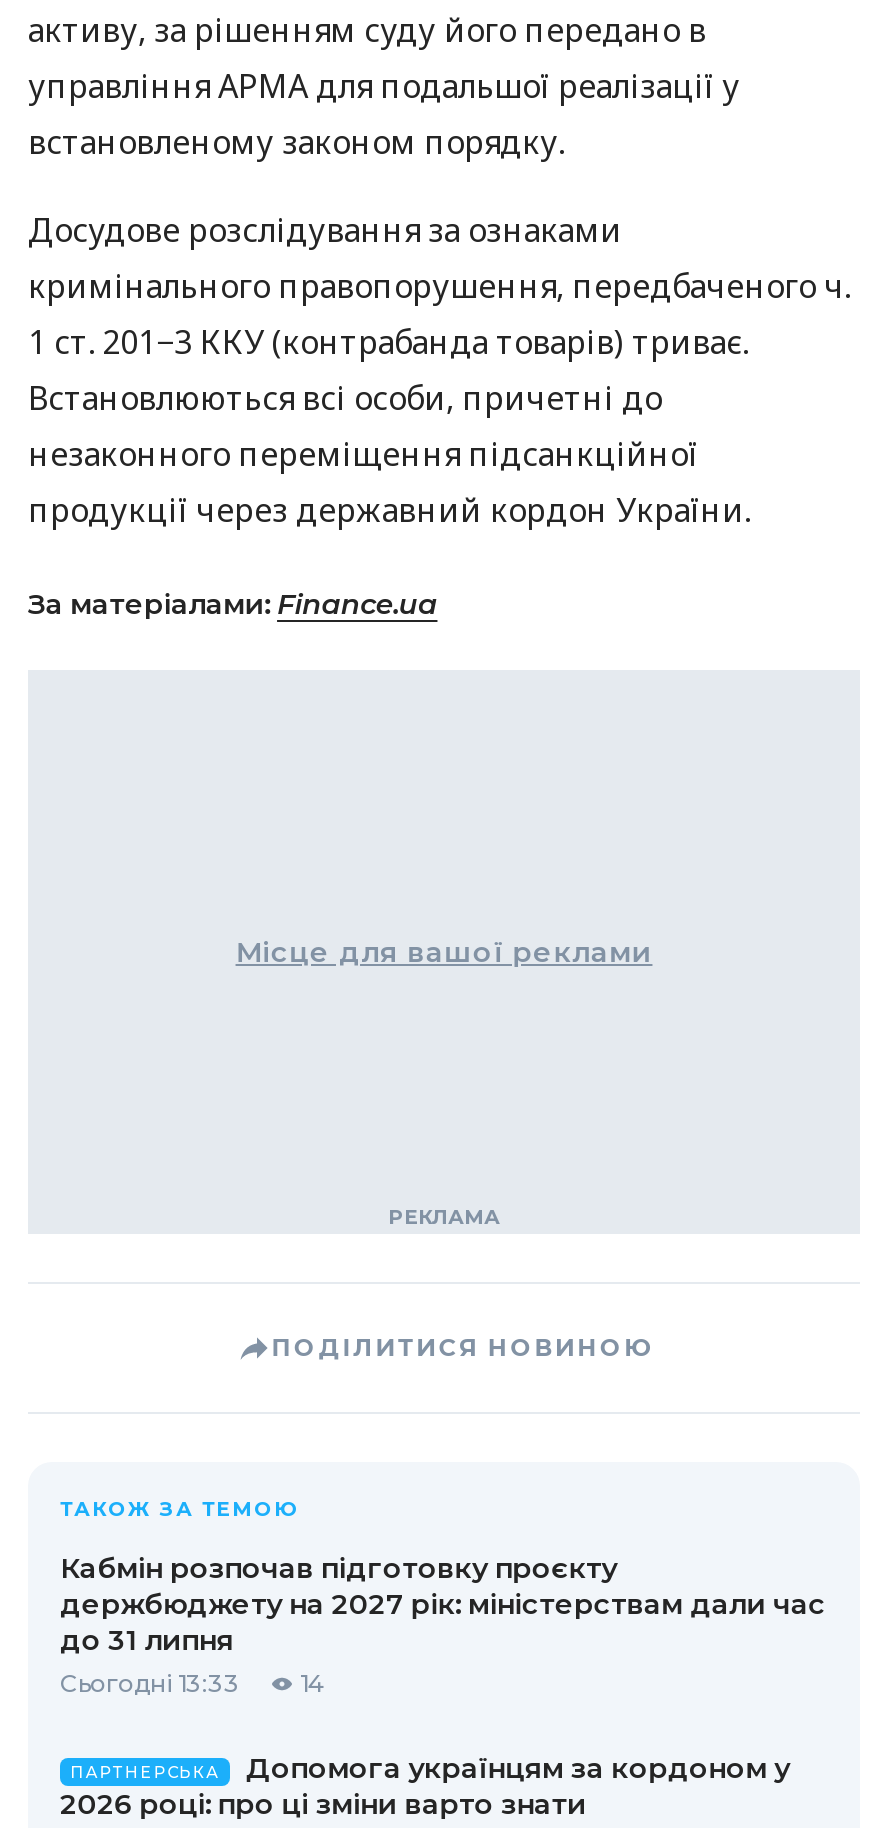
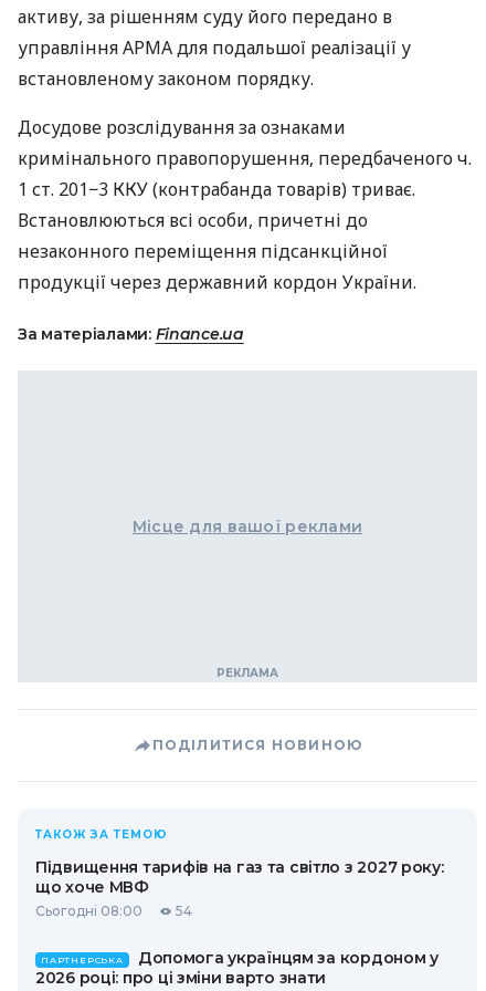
- Кабмін розпочав підготовку проєкту
- держбюджету на 2027 рік: міністерствам дали час
- до 31 липня
- Сьогодні 13:33
- 14
+ Підвищення тарифів на газ та світло з 2027 року:
+ що хоче МВФ
+ Сьогодні 08:00
+ 54
